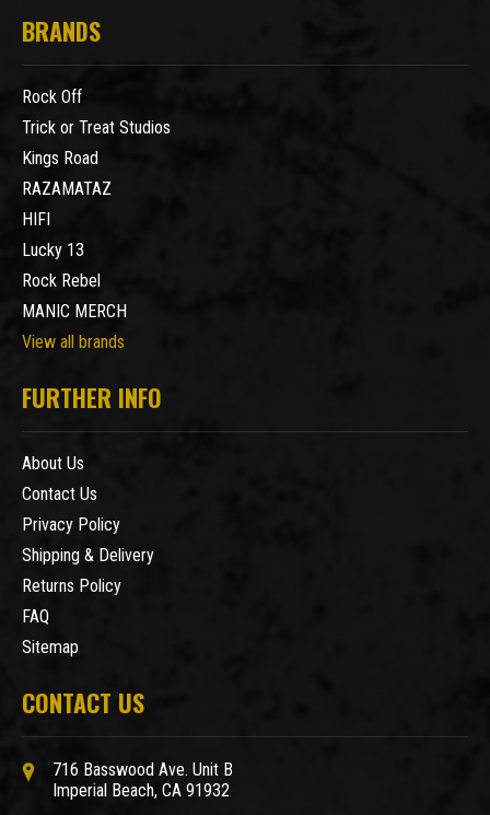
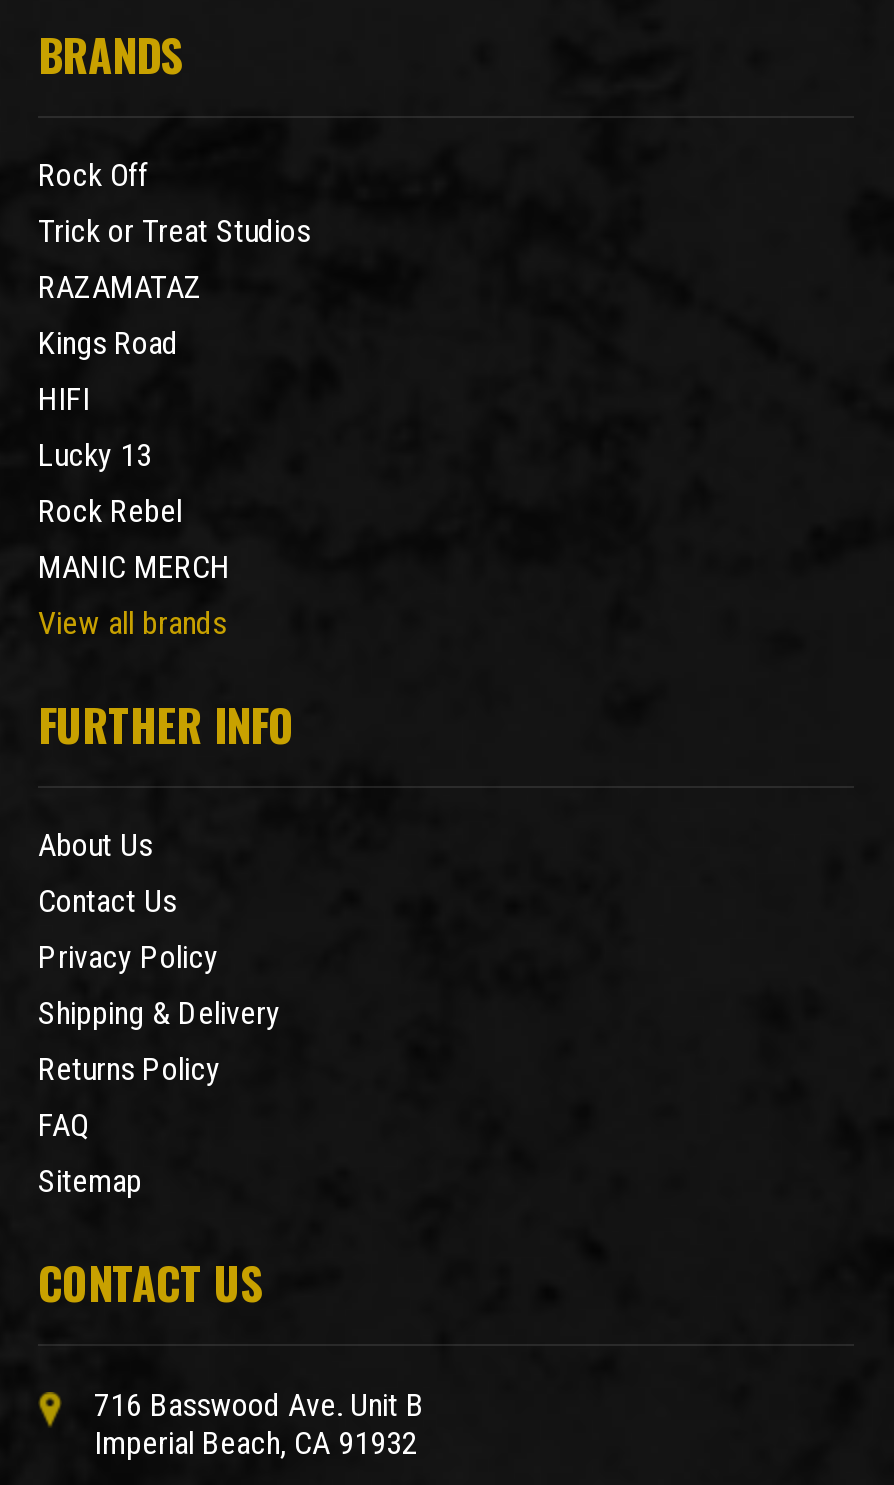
moved down: Kings Road

moved up: RAZAMATAZ
